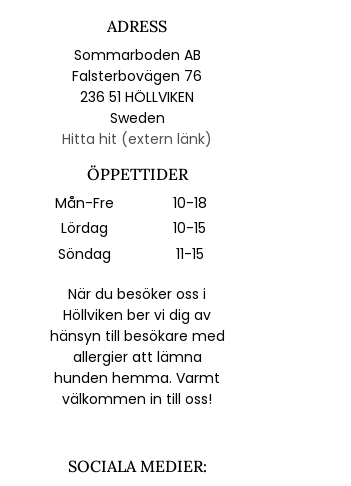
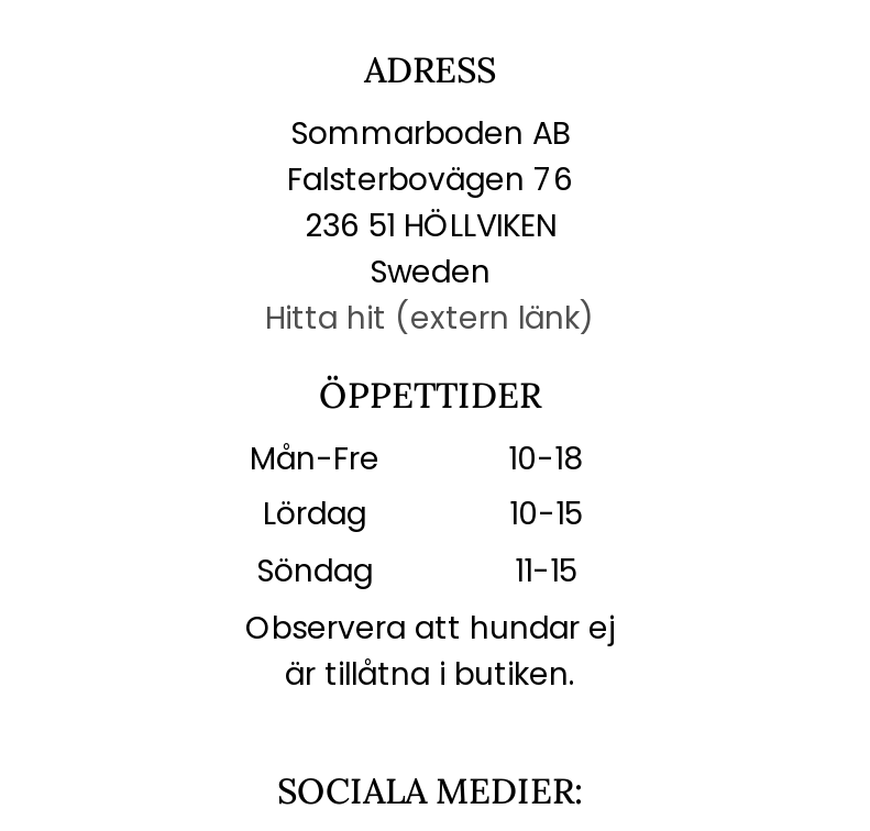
- När du besöker oss i
- Höllviken ber vi dig av
- hänsyn till besökare med
- allergier att lämna
- hunden hemma. Varmt
- välkommen in till oss!
+ Observera att hundar ej
+ är tillåtna i butiken.
